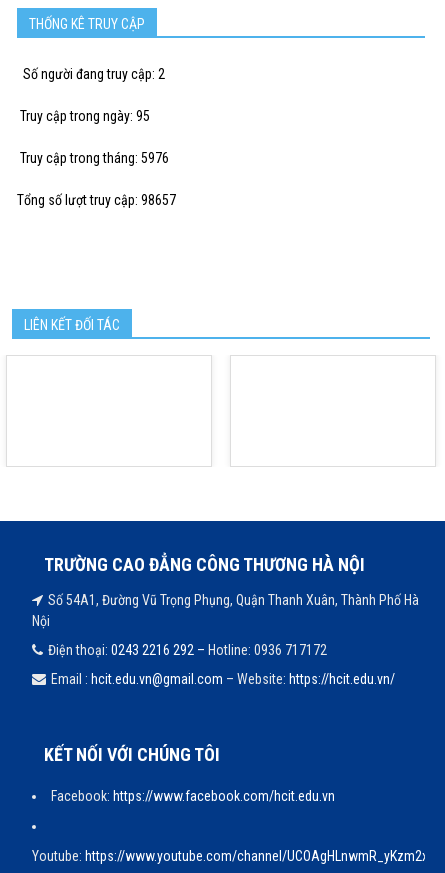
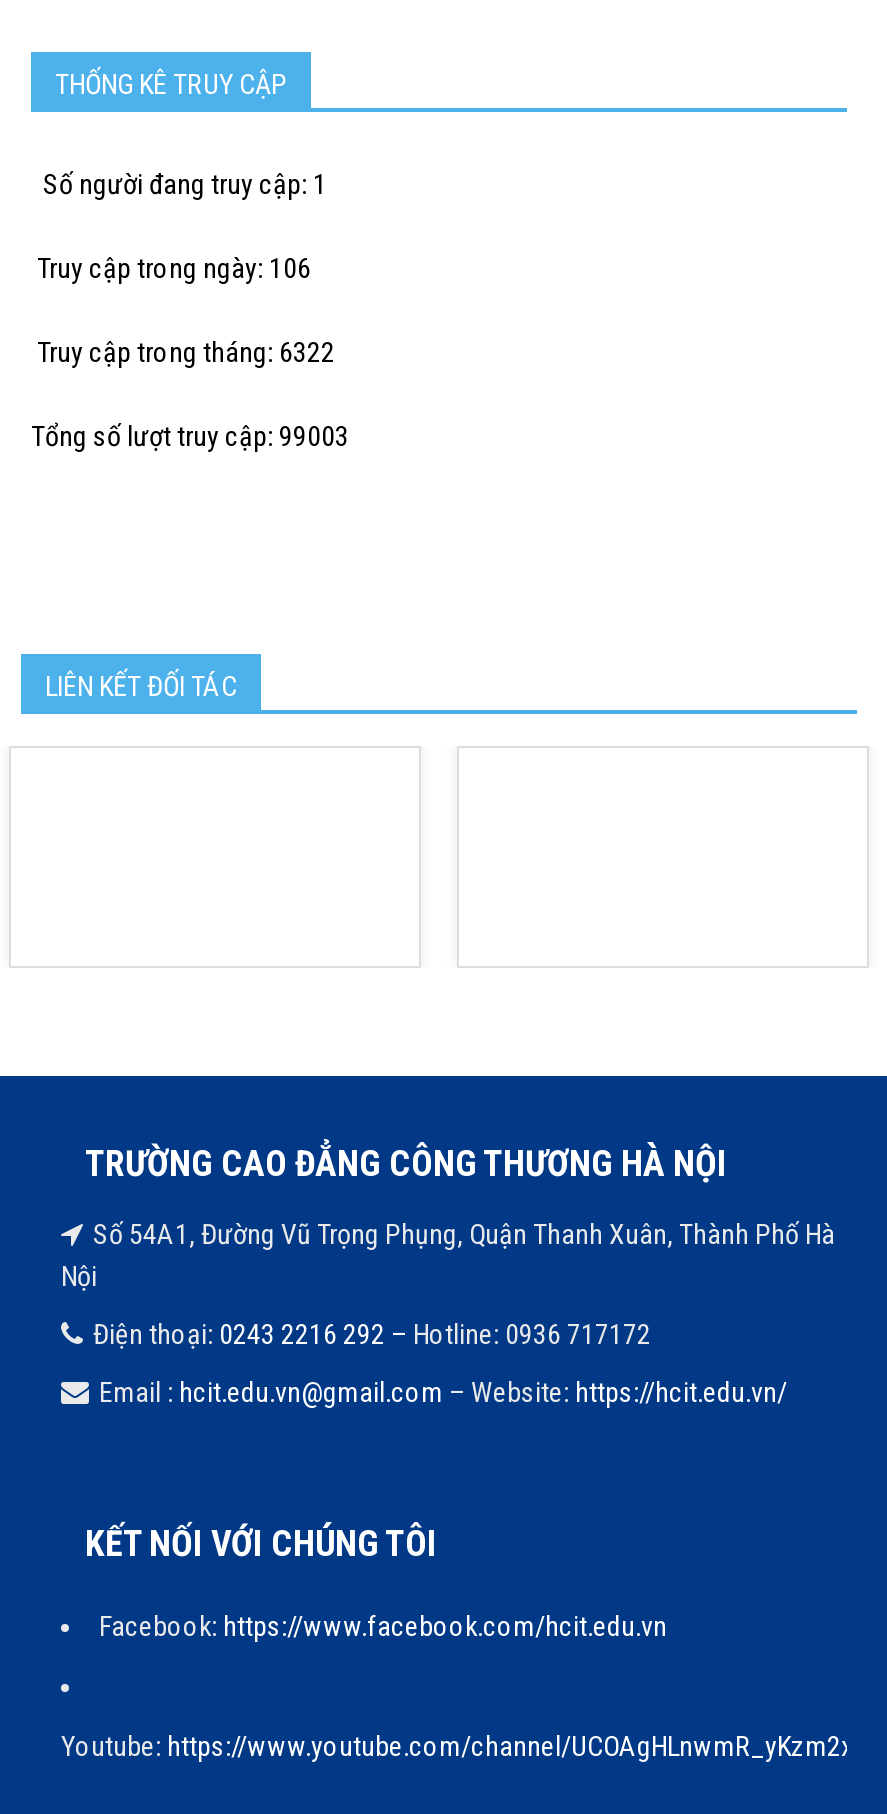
- Số người đang truy cập: 2
+ Số người đang truy cập: 1

- Truy cập trong ngày: 95
+ Truy cập trong ngày: 106

- Truy cập trong tháng: 5976
+ Truy cập trong tháng: 6322

- Tổng số lượt truy cập: 98657
+ Tổng số lượt truy cập: 99003
